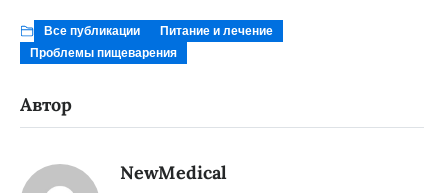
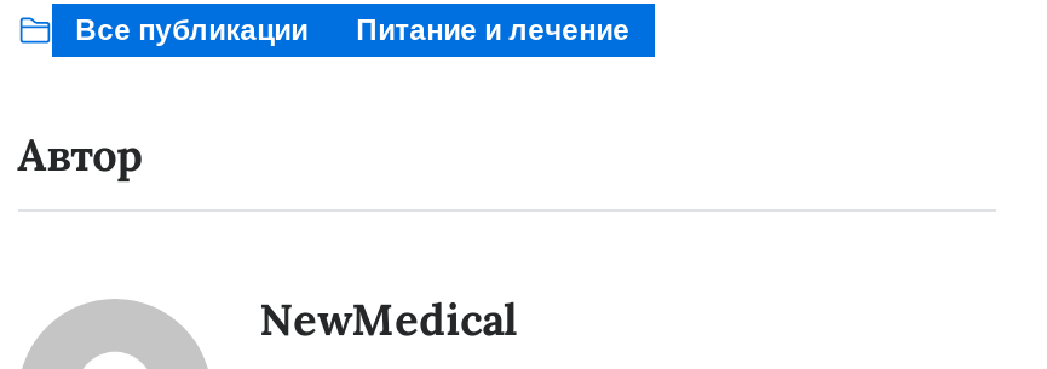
- Проблемы пищеварения
